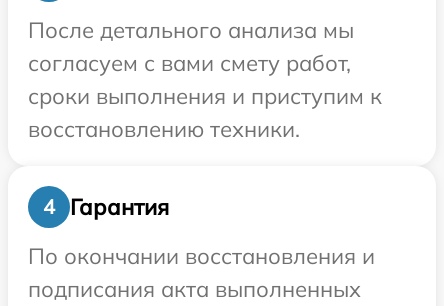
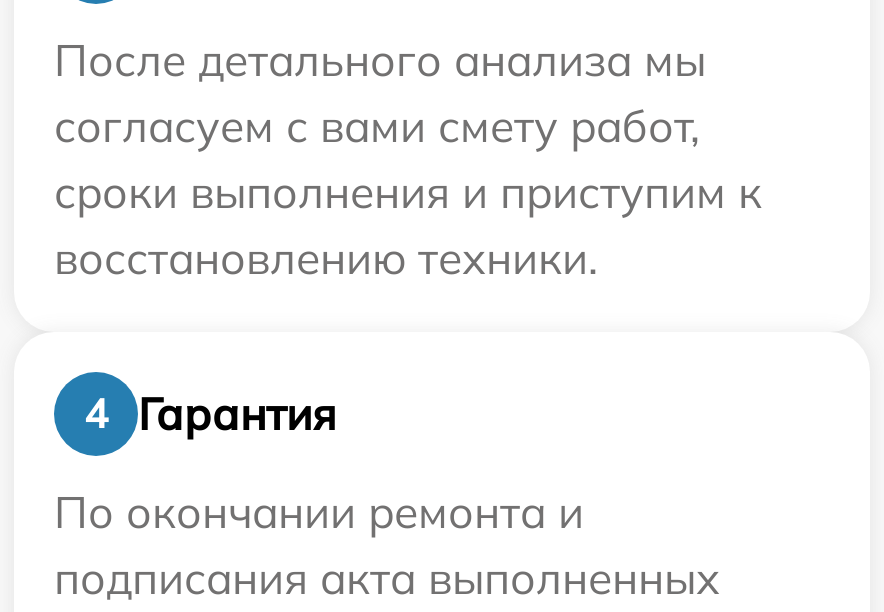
- По окончании восстановления и
+ По окончании ремонта и
